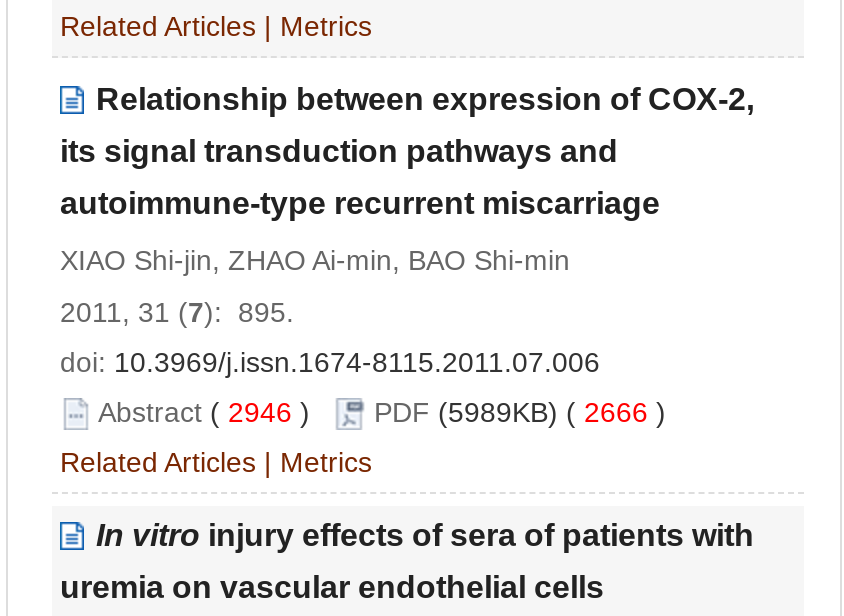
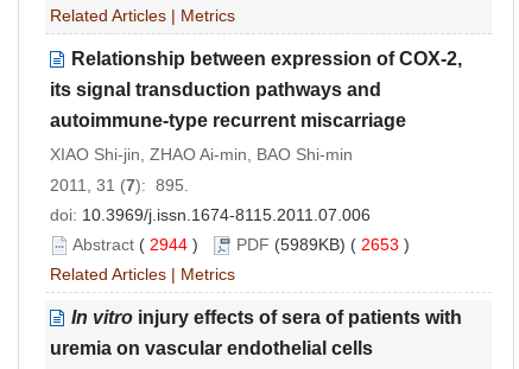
- Abstract (2946)
+ Abstract (2944)

- PDF (5989KB) (2666)
+ PDF (5989KB) (2653)
